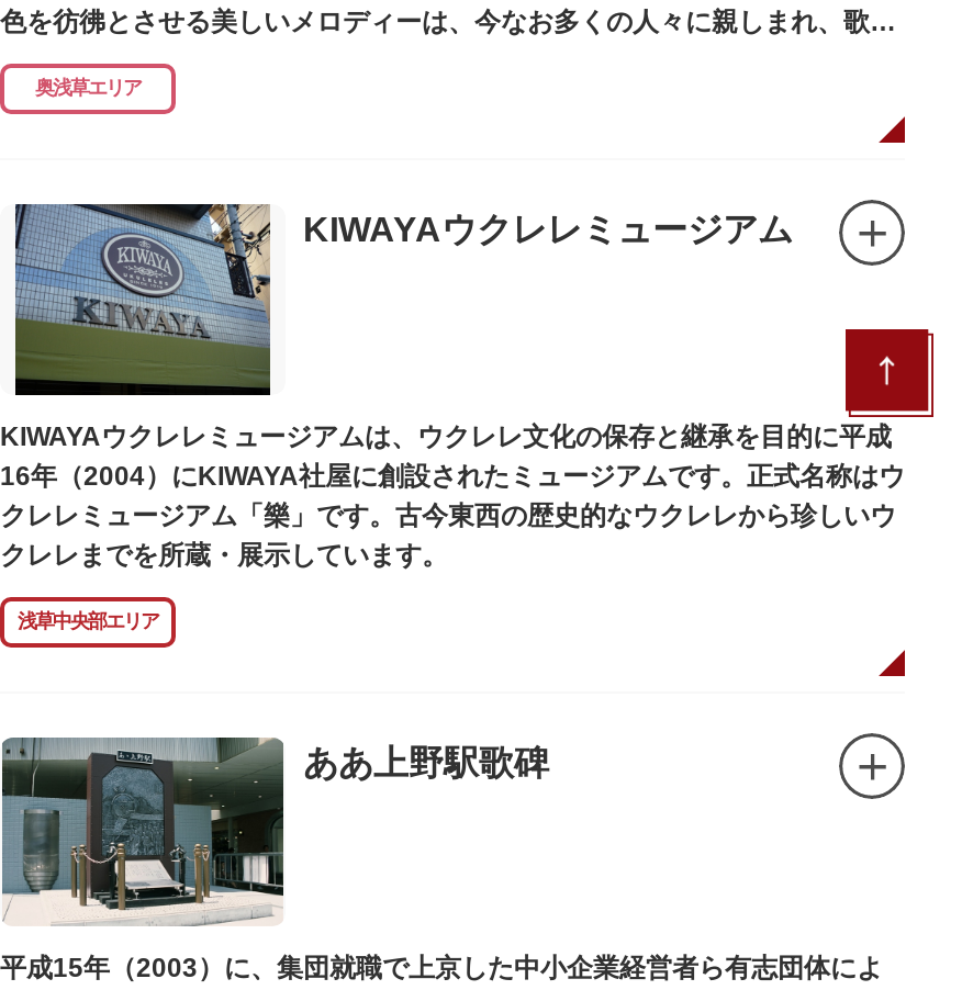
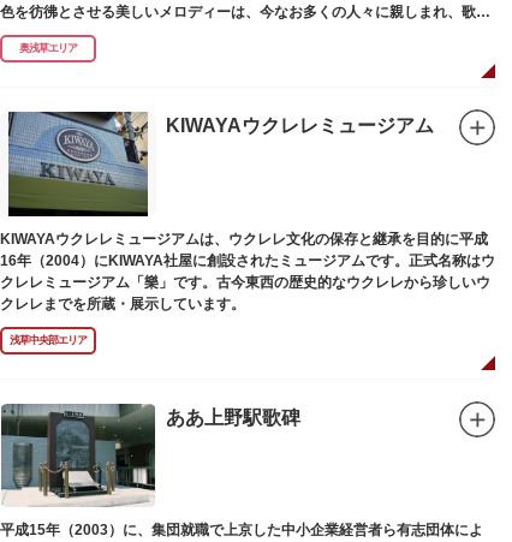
- [image]
